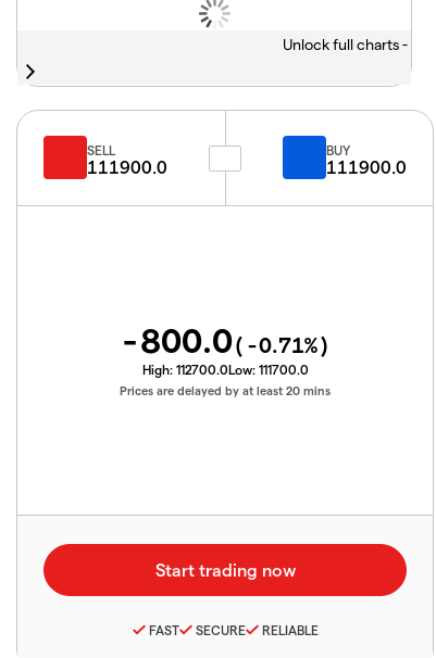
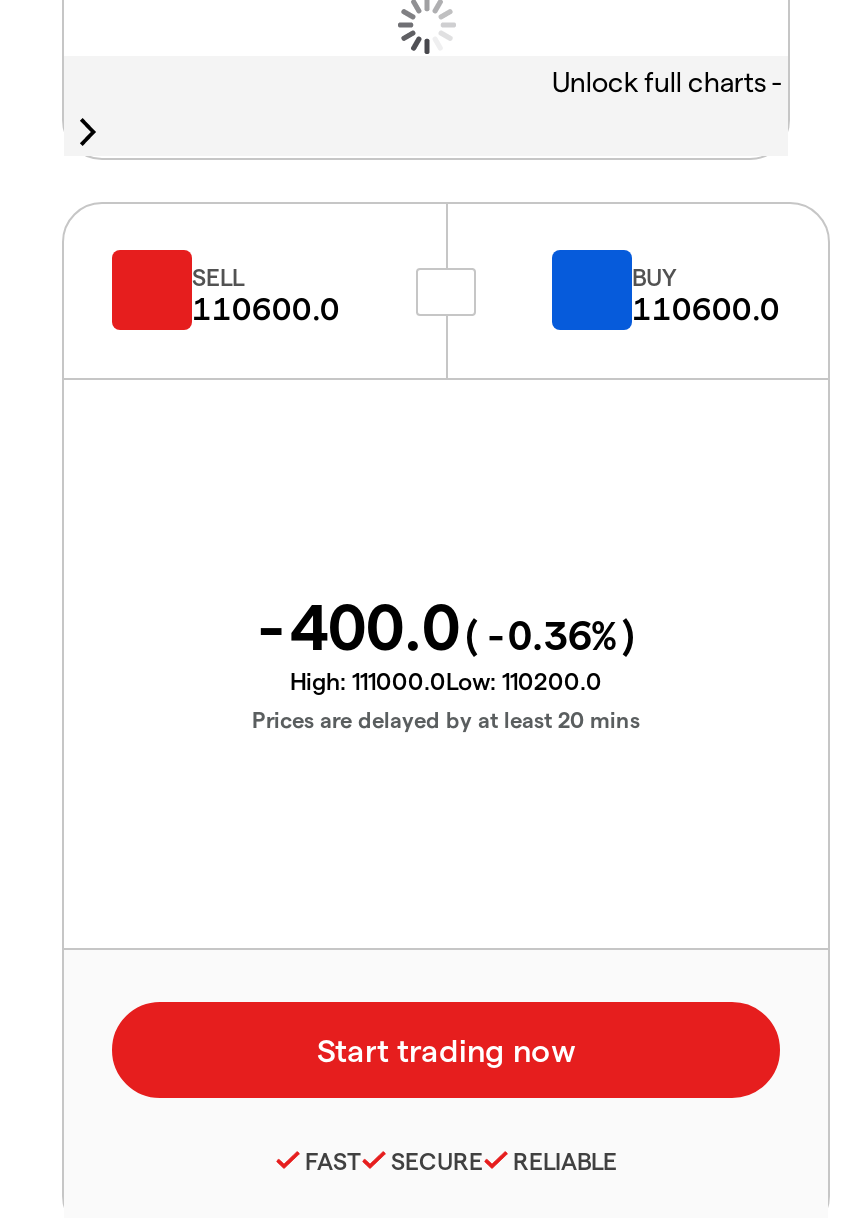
- 111900.0
+ 110600.0

- 111900.0
+ 110600.0

- -800.0(-0.71%)
+ -400.0(-0.36%)

- High: 112700.0Low: 111700.0
+ High: 111000.0Low: 110200.0
